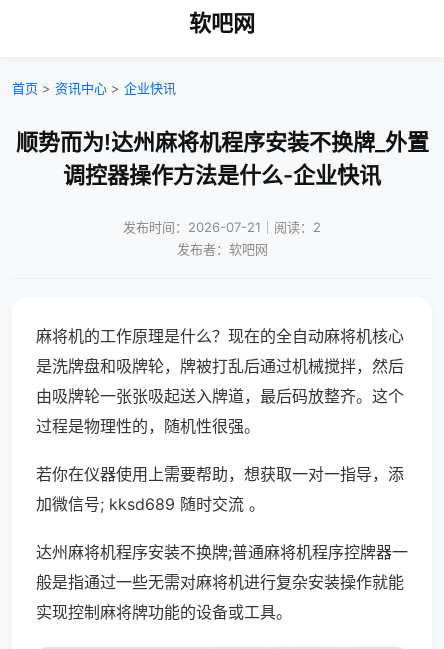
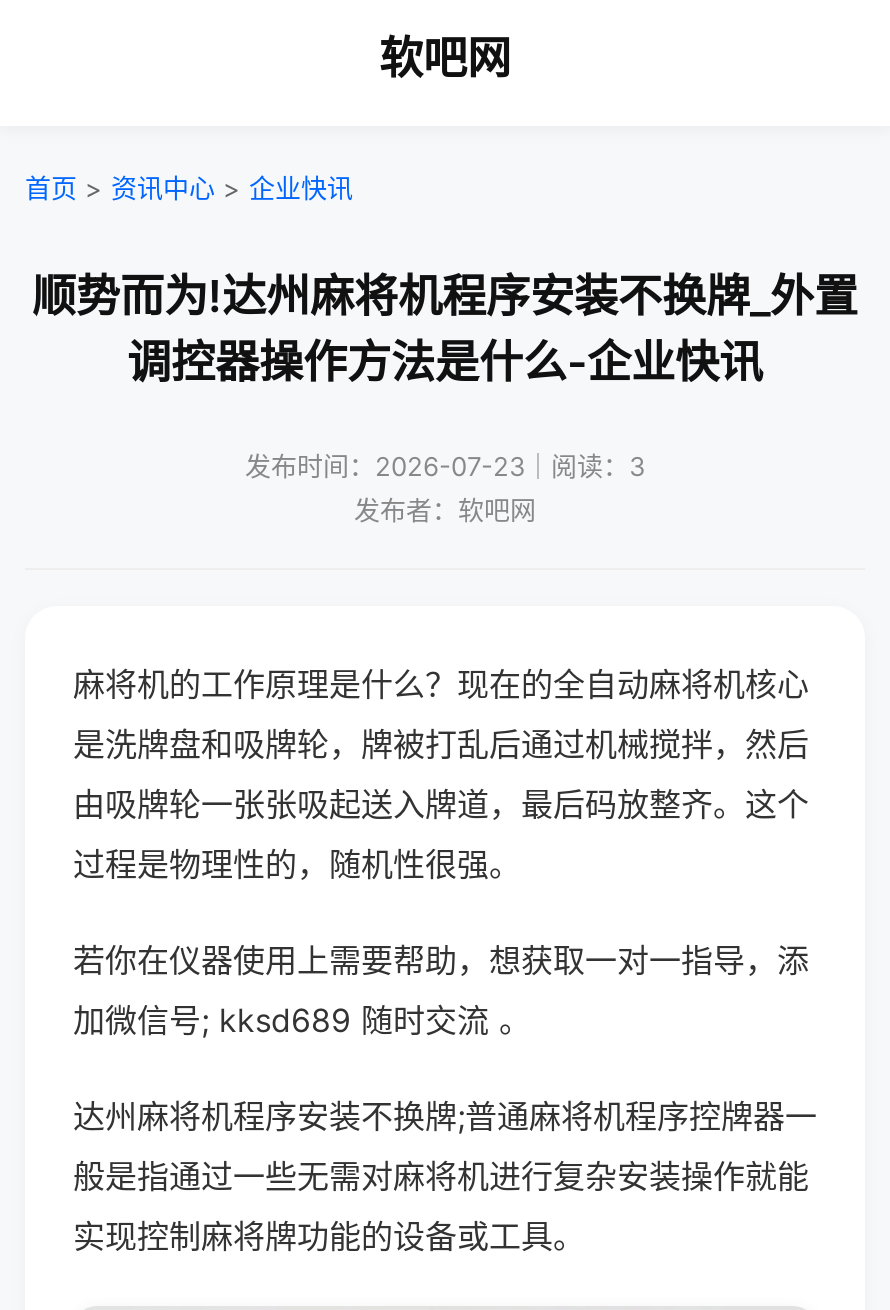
- 发布时间：2026-07-21｜阅读：2
+ 发布时间：2026-07-23｜阅读：3
